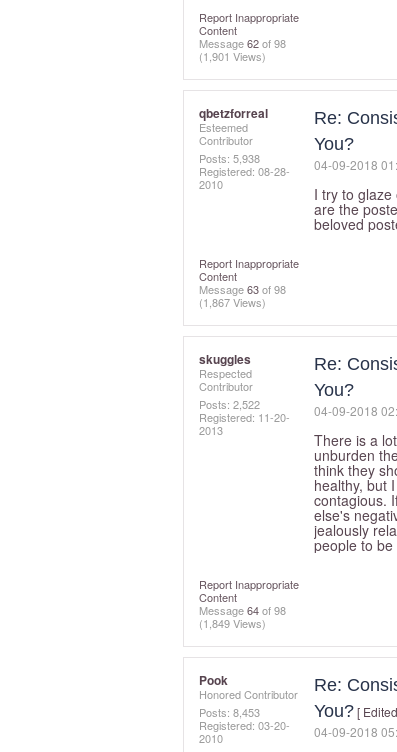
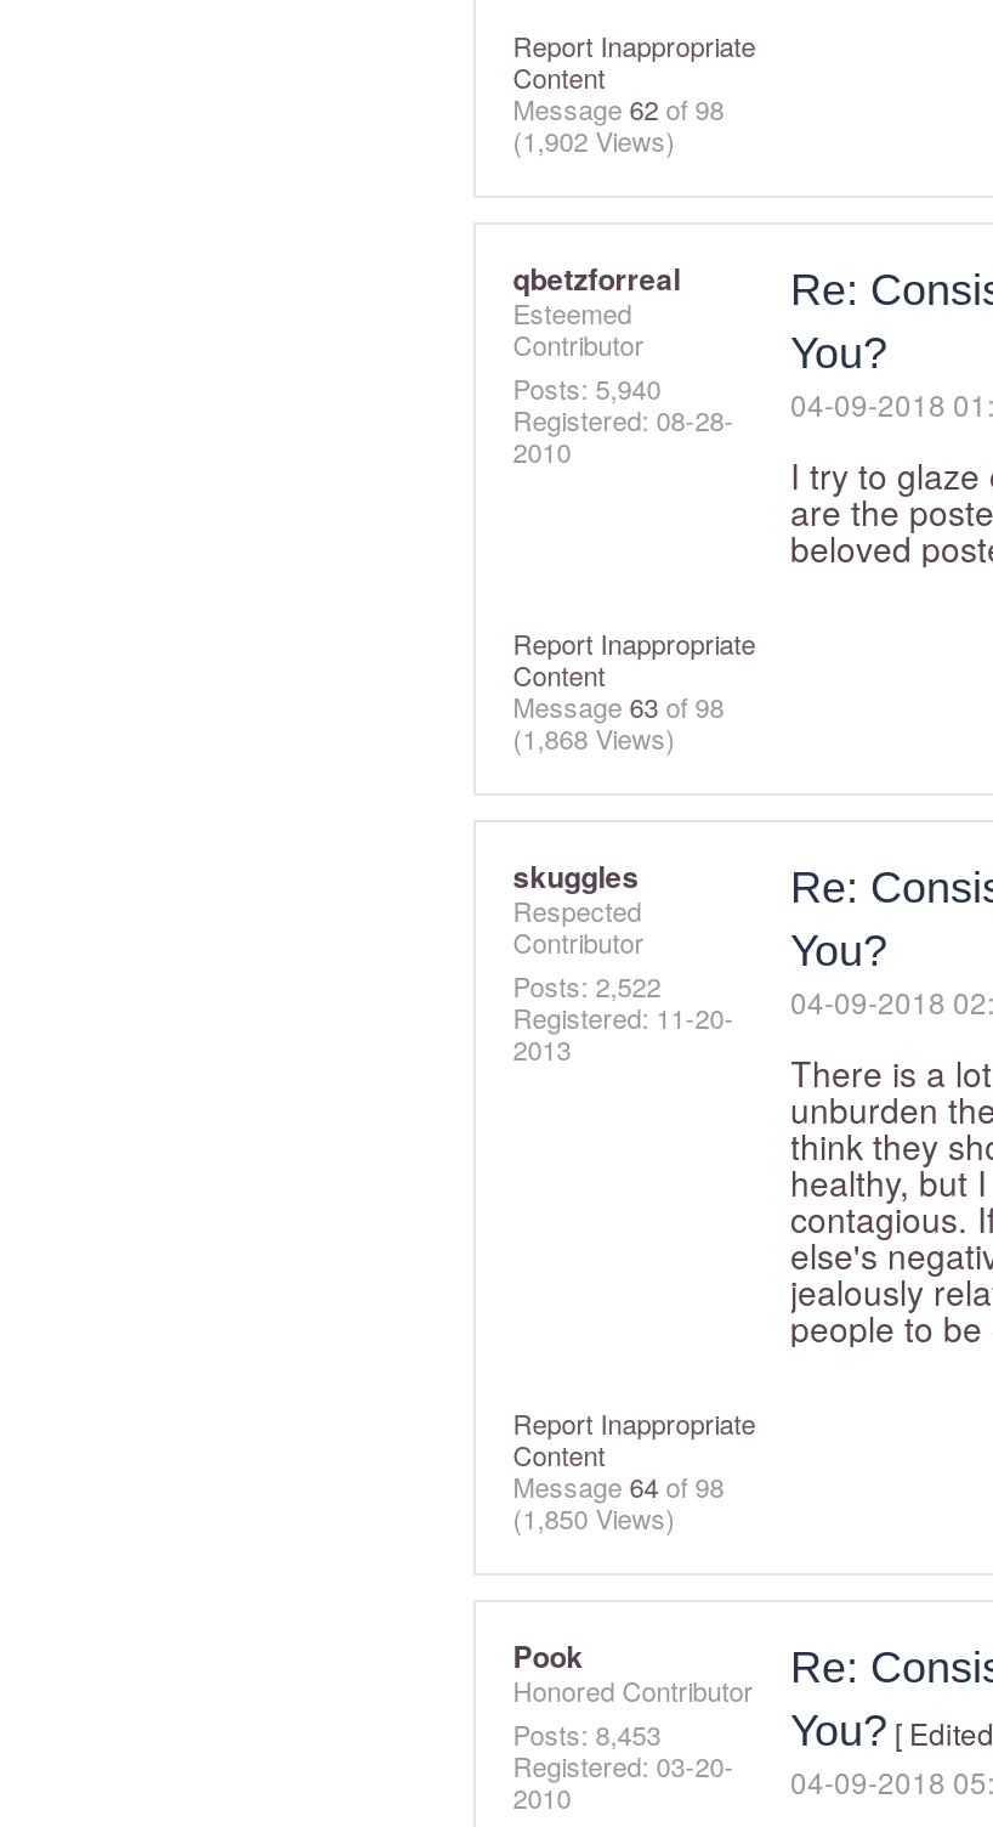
- (1,901 Views)
+ (1,902 Views)

- Posts: 5,938
+ Posts: 5,940

- (1,867 Views)
+ (1,868 Views)

- (1,849 Views)
+ (1,850 Views)
